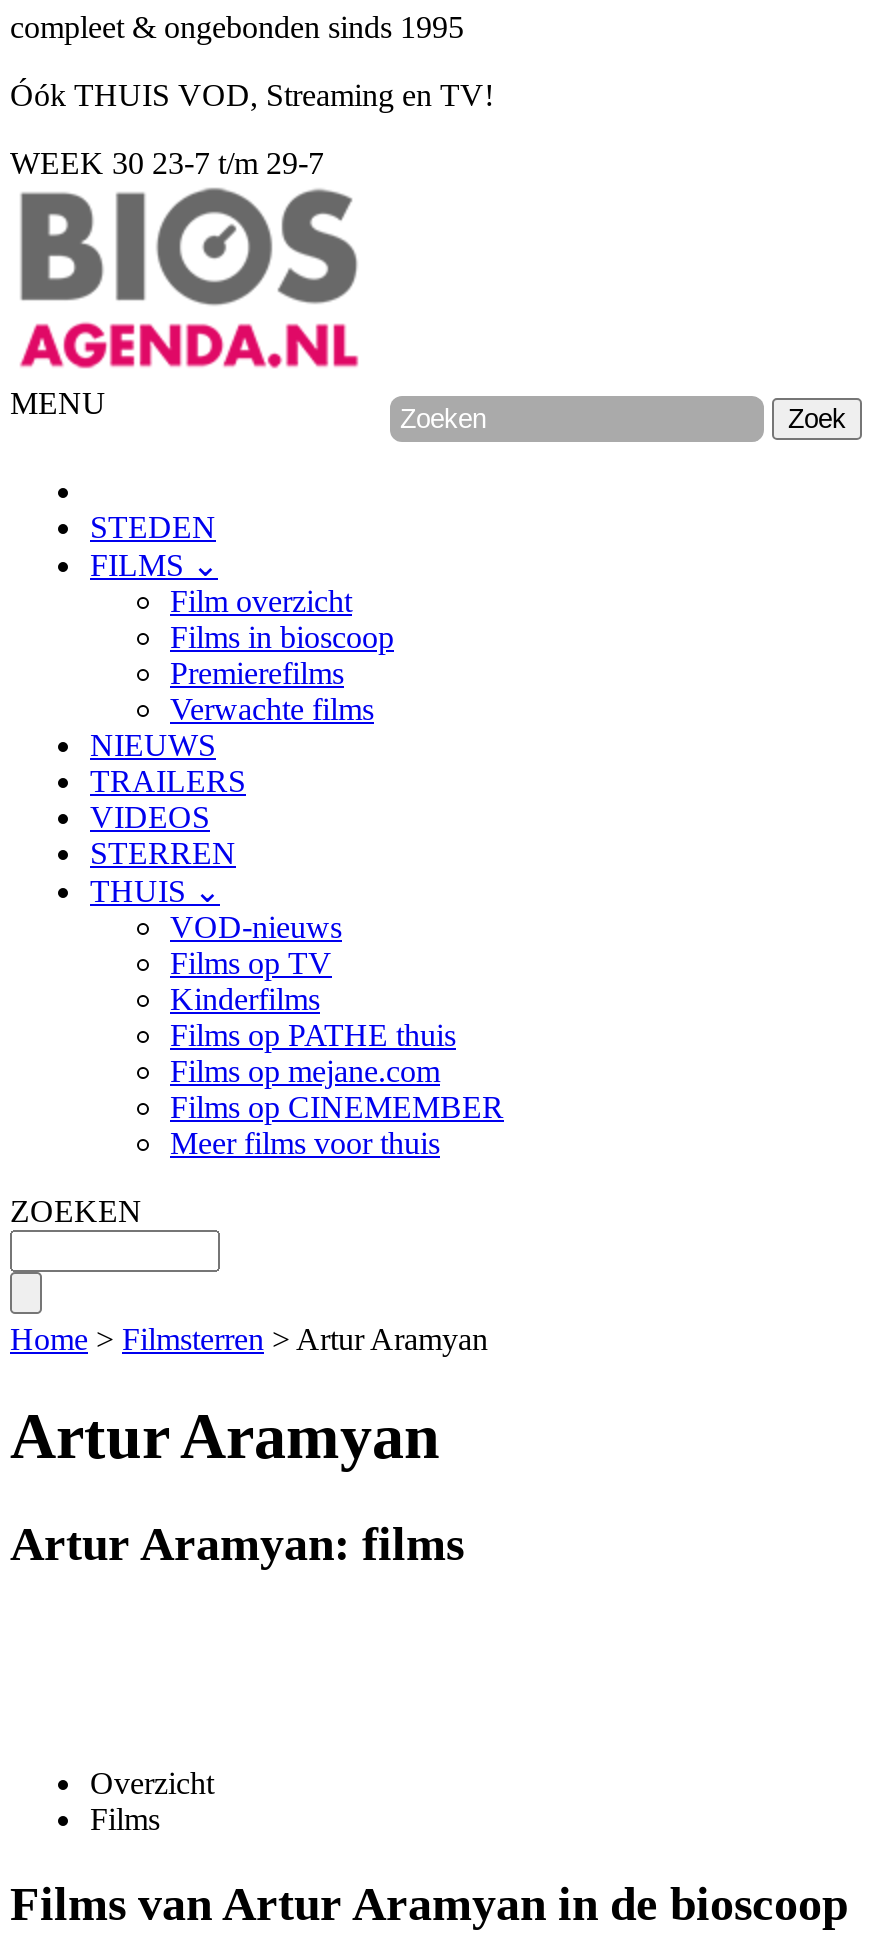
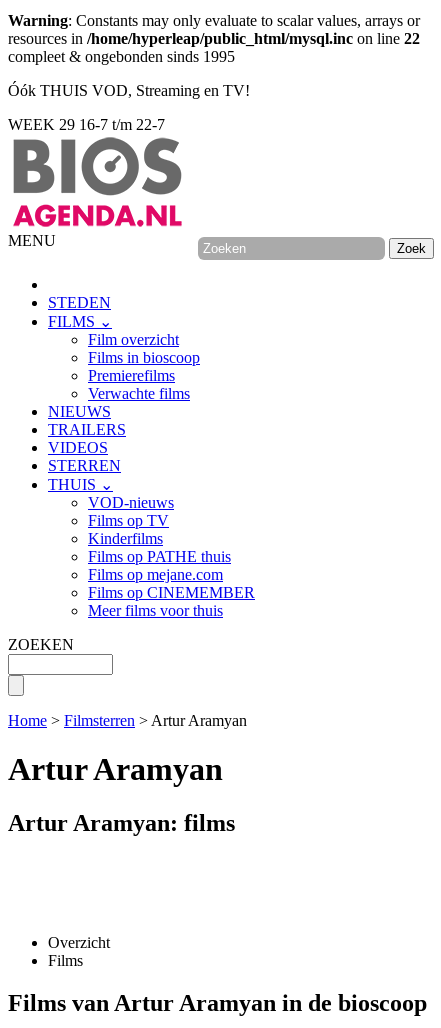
+ Warning: Constants may only evaluate to scalar values, arrays or
+ resources in /home/hyperleap/public_html/mysql.inc on line 22

- WEEK 30 23-7 t/m 29-7
+ WEEK 29 16-7 t/m 22-7
